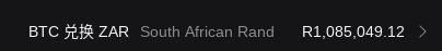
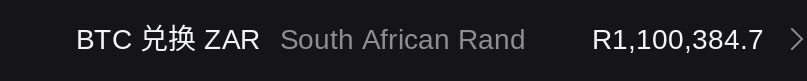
- R1,085,049.12
+ R1,100,384.7
